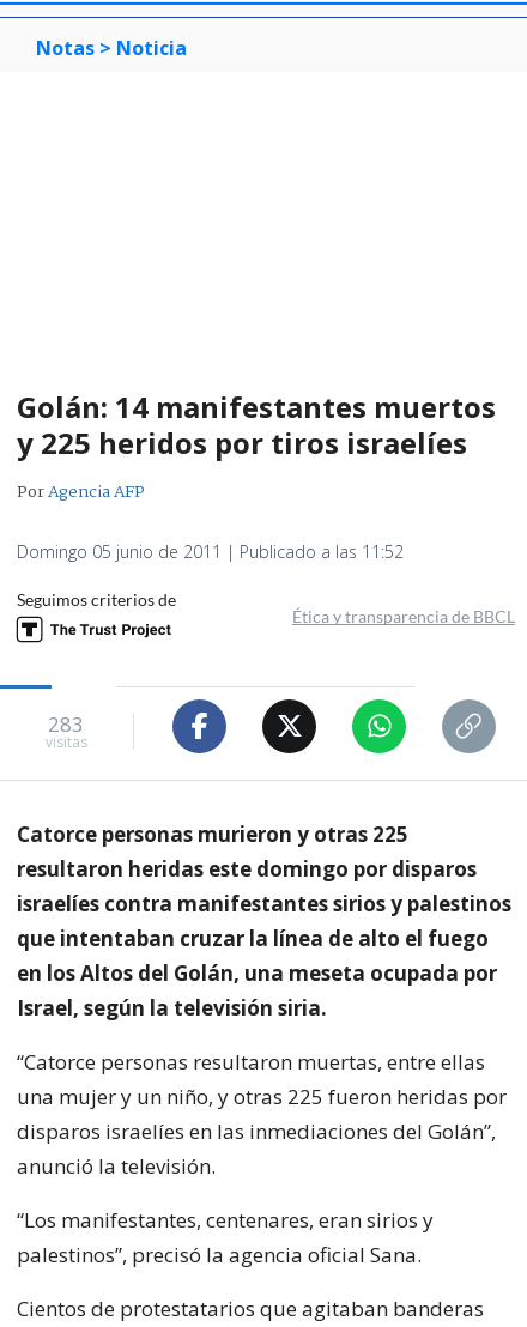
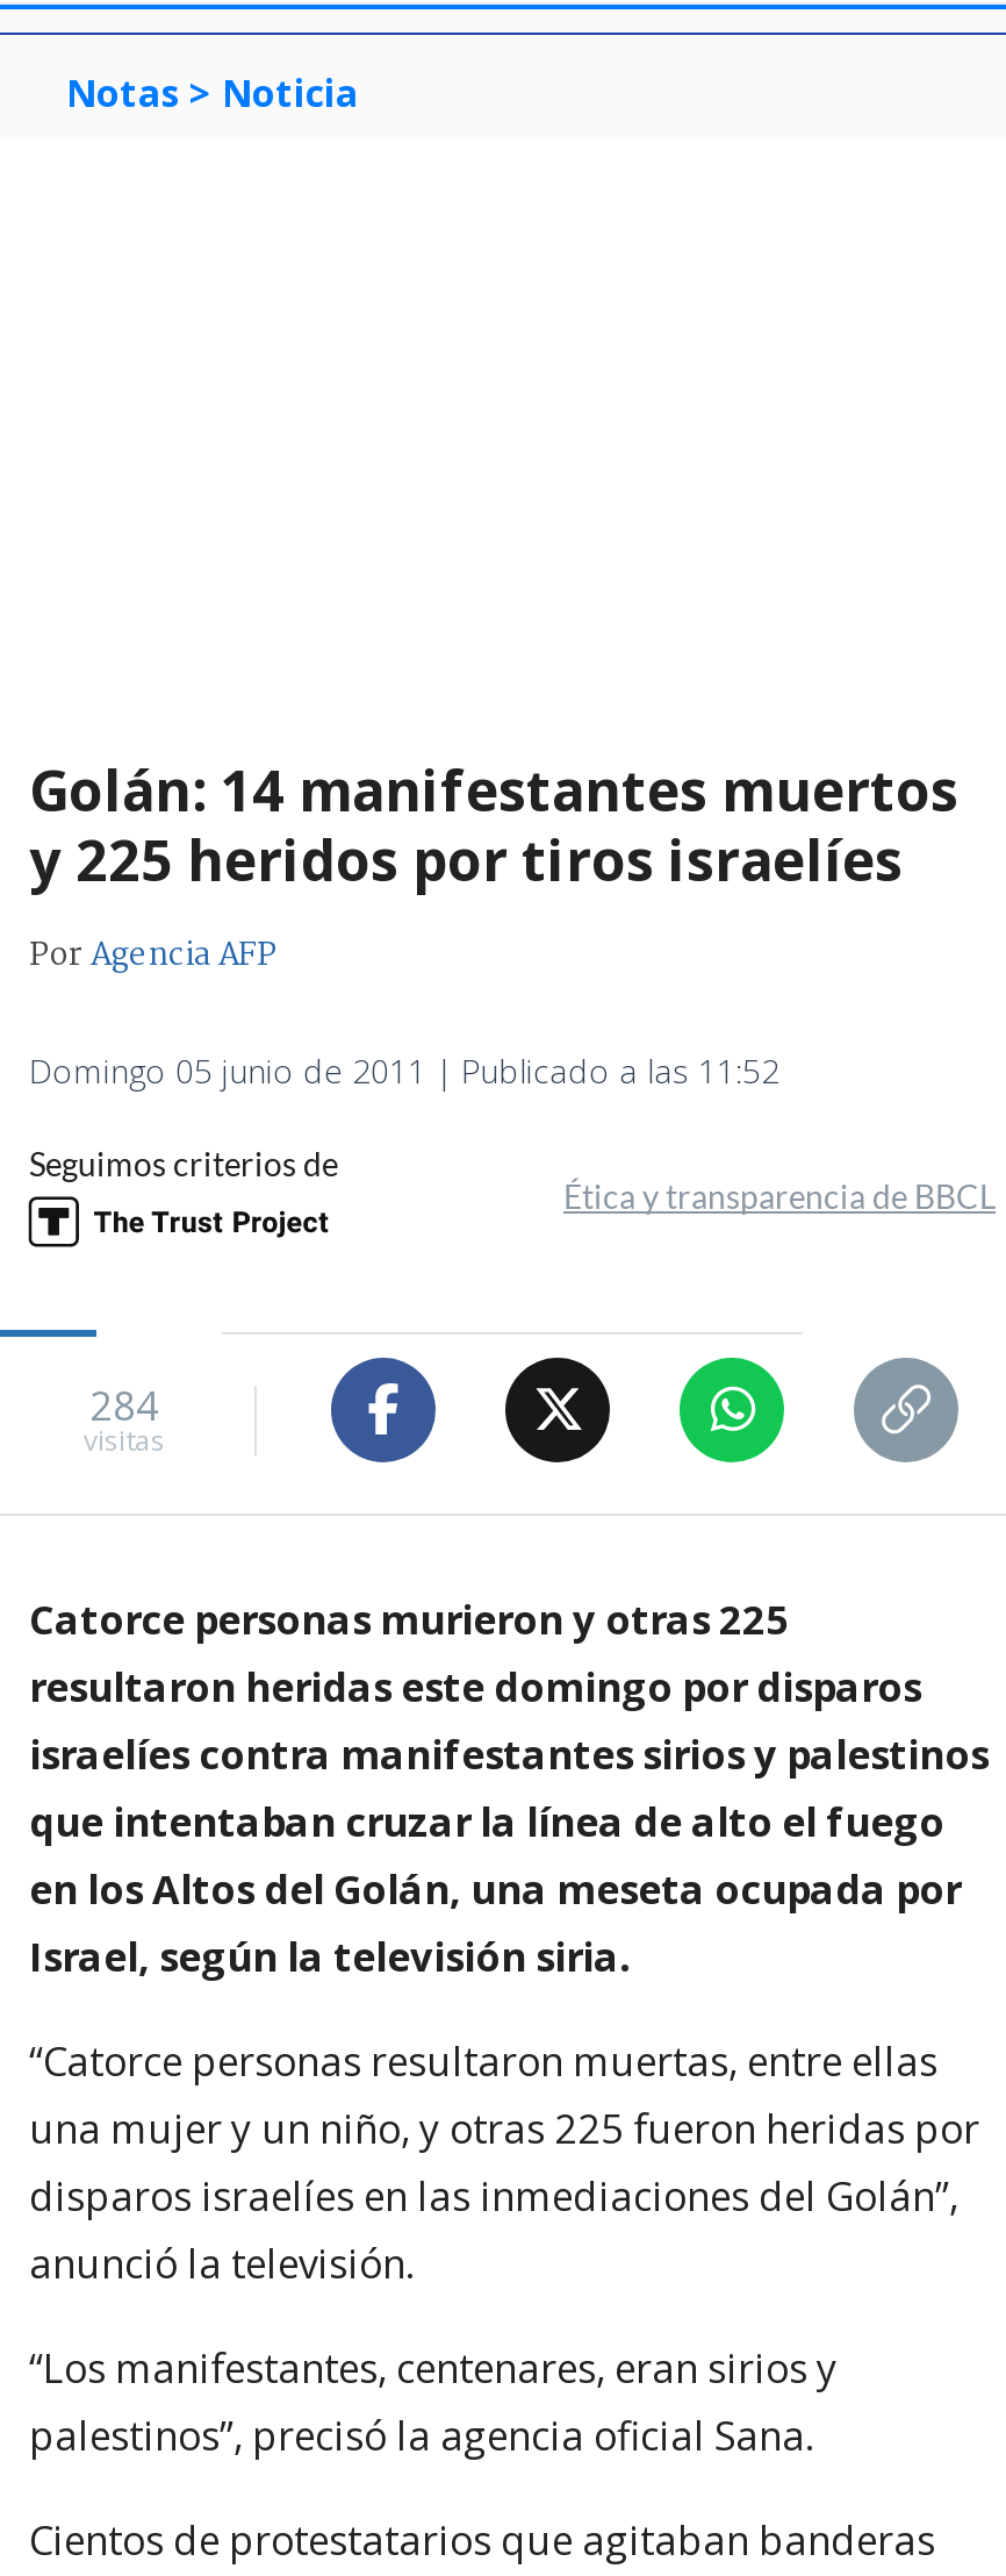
- 283
+ 284
